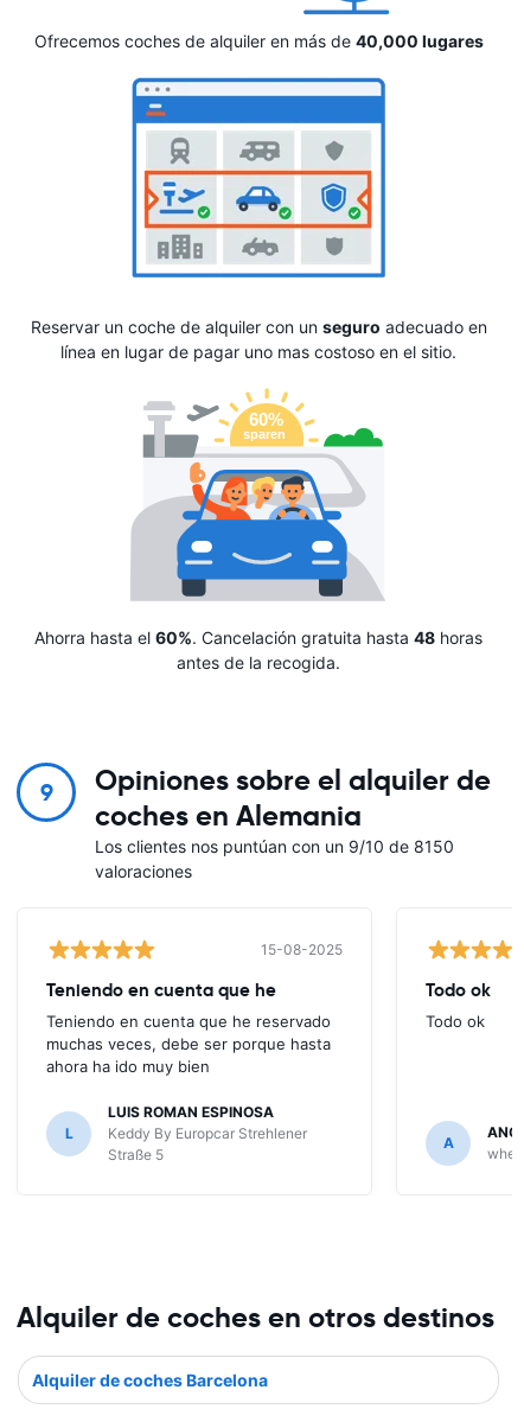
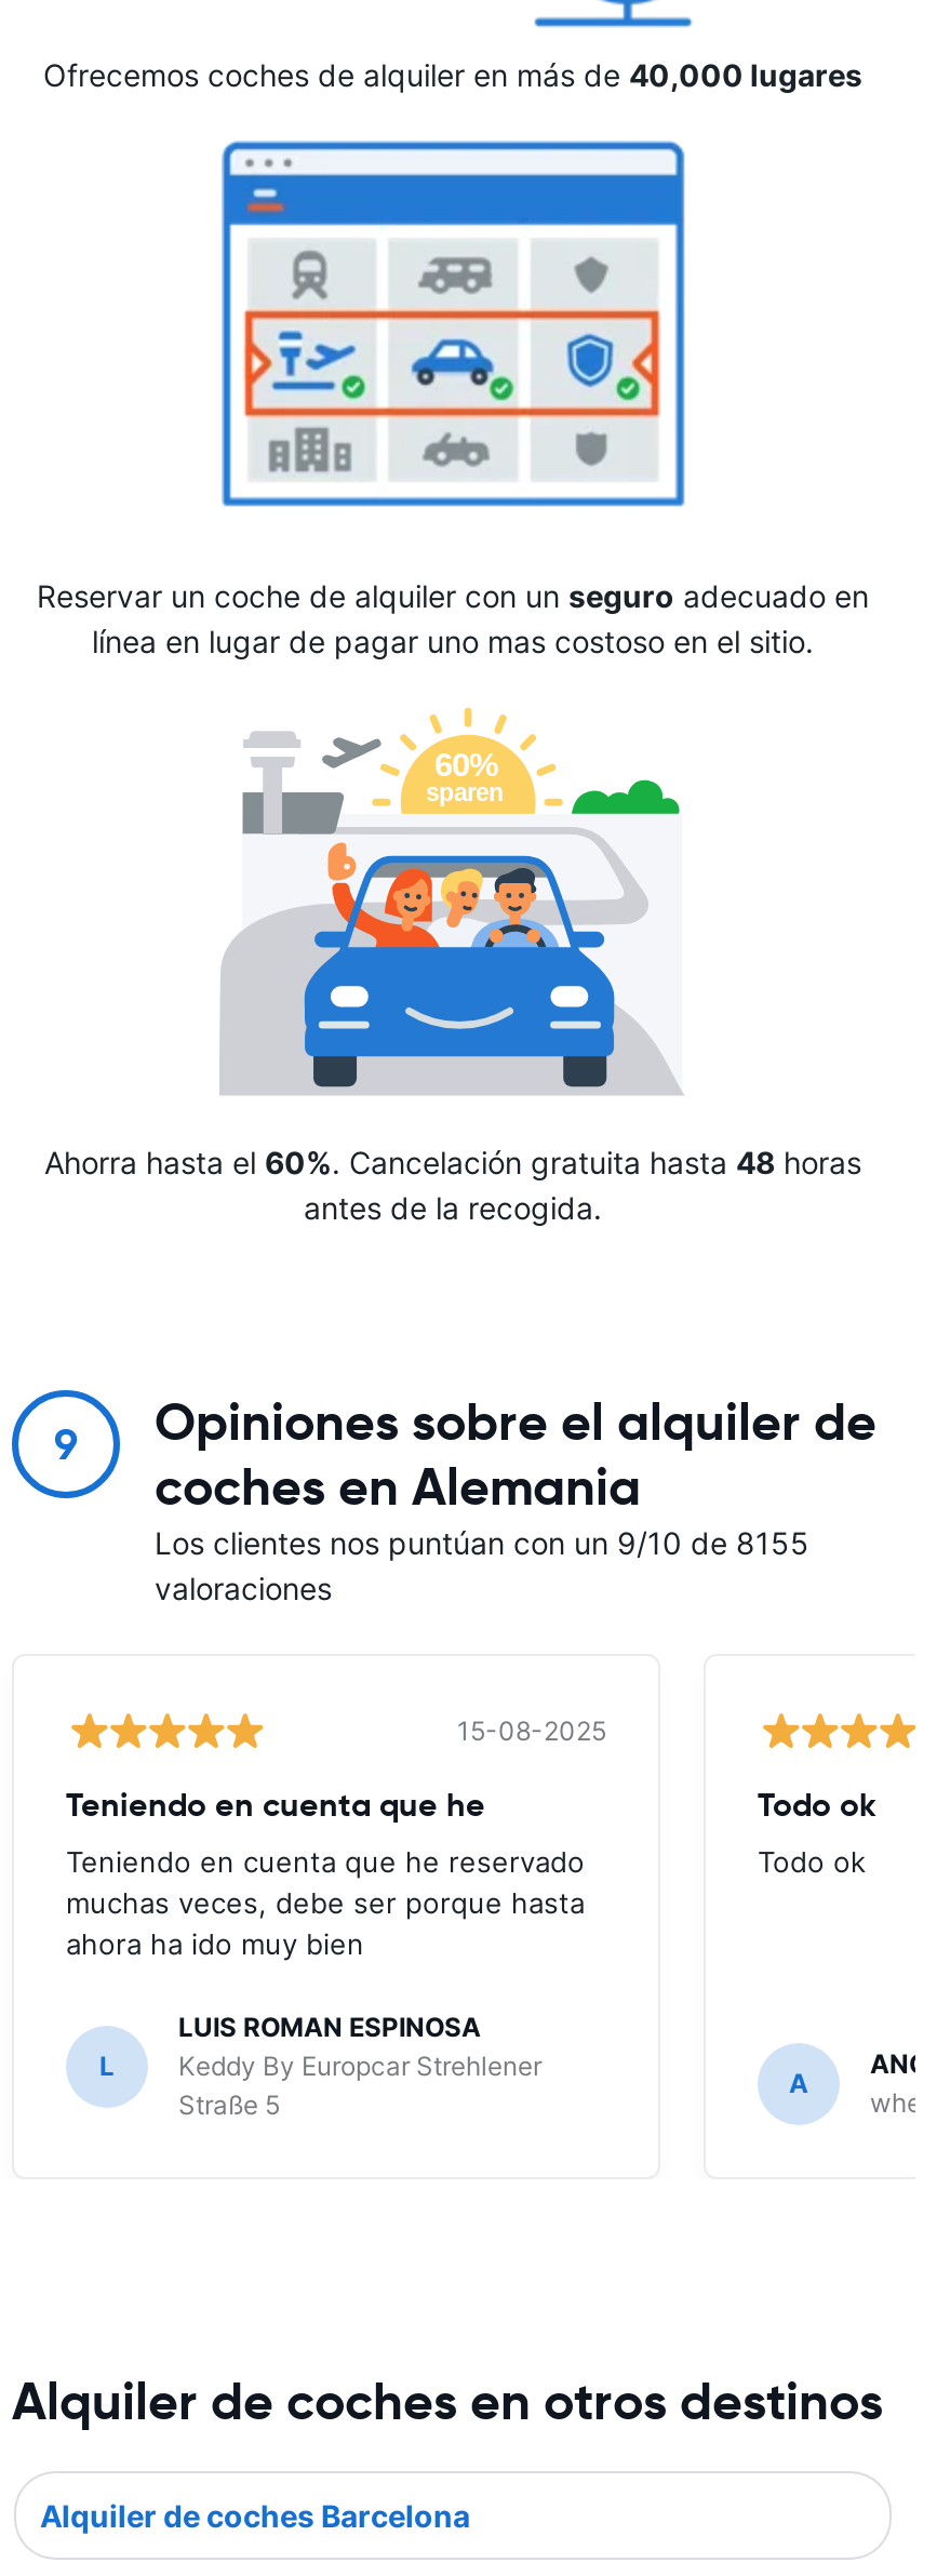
- Los clientes nos puntúan con un 9/10 de 8150
+ Los clientes nos puntúan con un 9/10 de 8155
